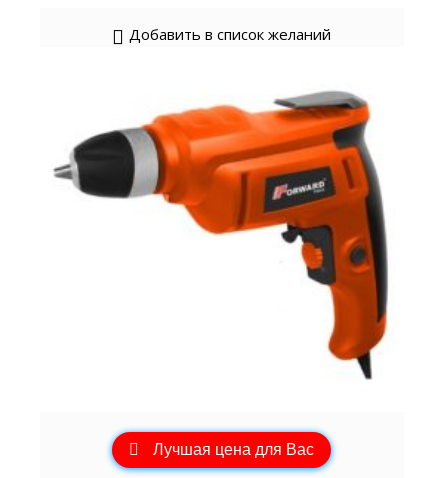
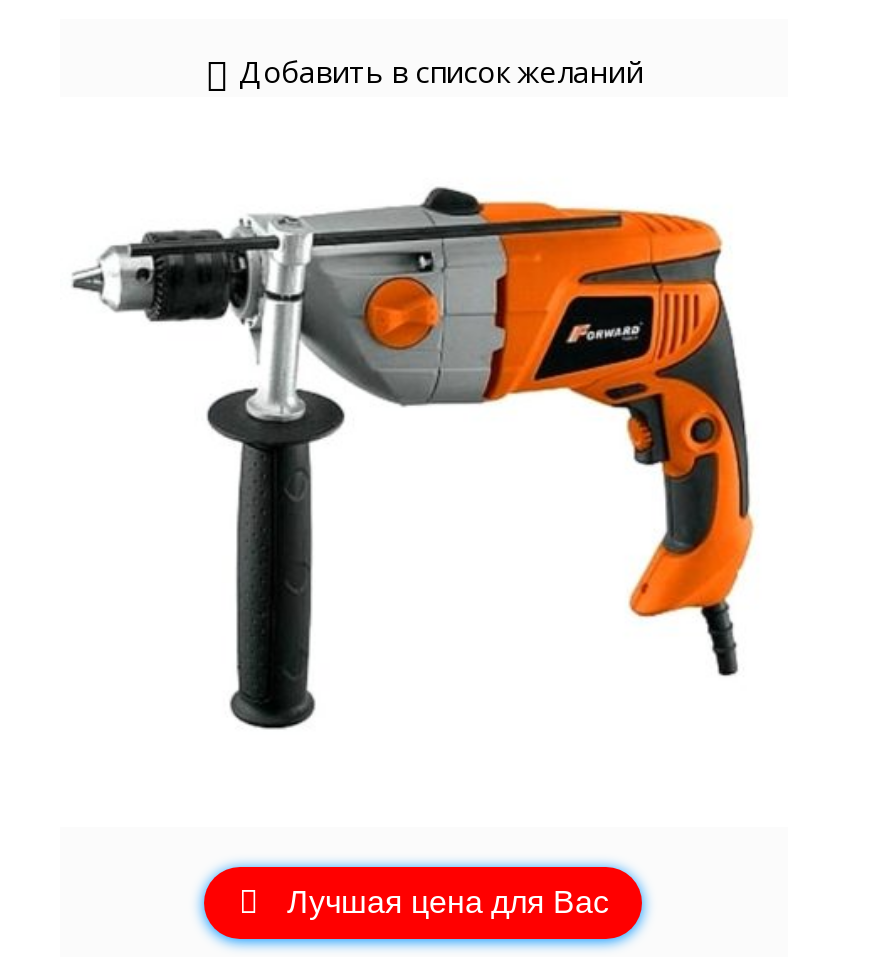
- [image]
+ [image]
